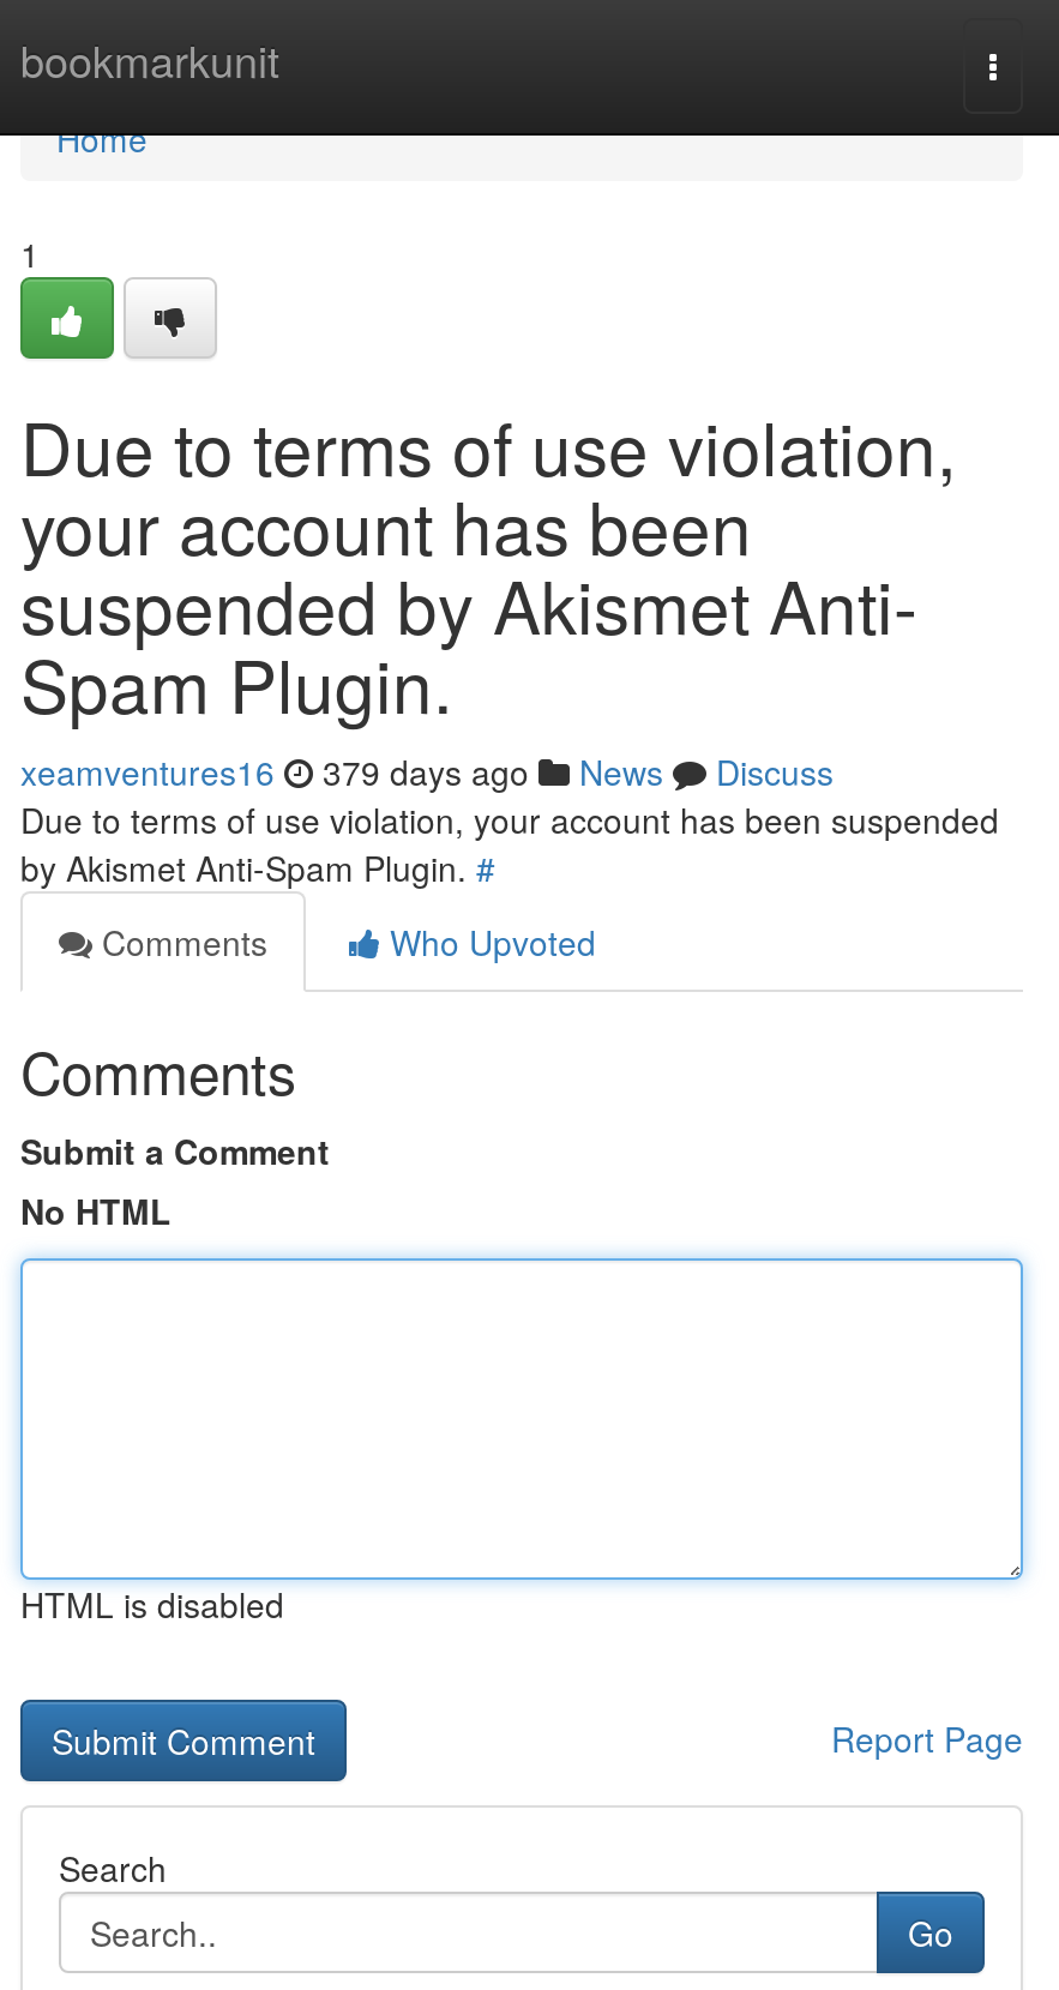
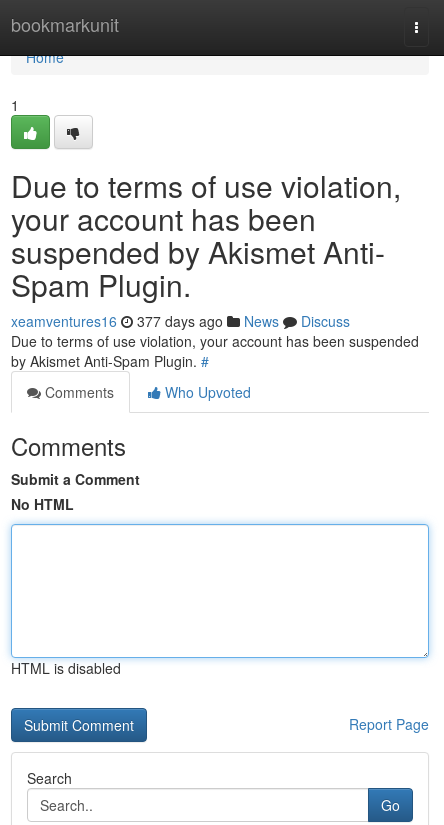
- xeamventures16 379 days ago News Discuss
+ xeamventures16 377 days ago News Discuss
